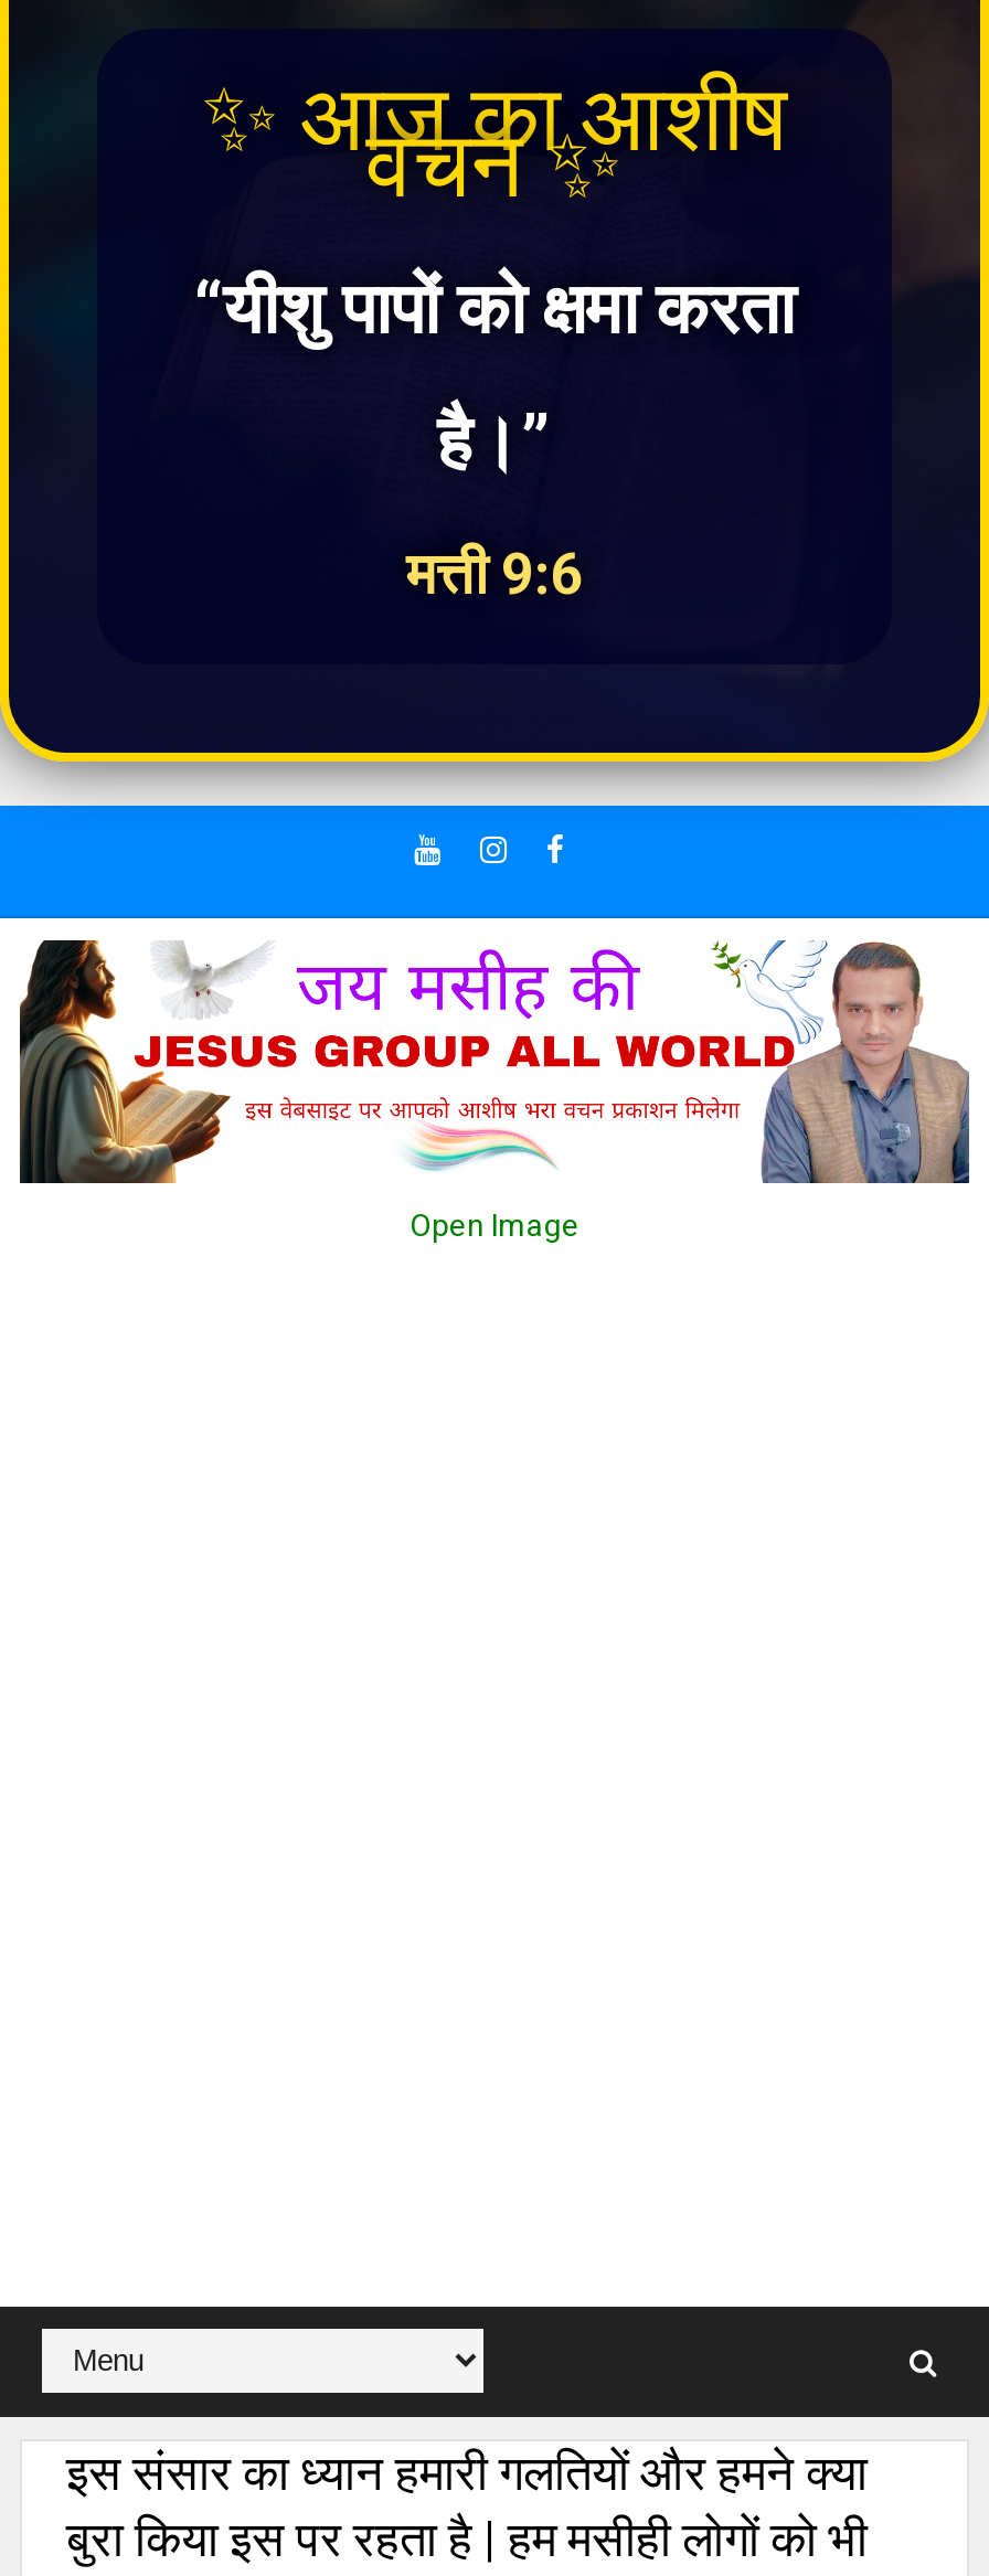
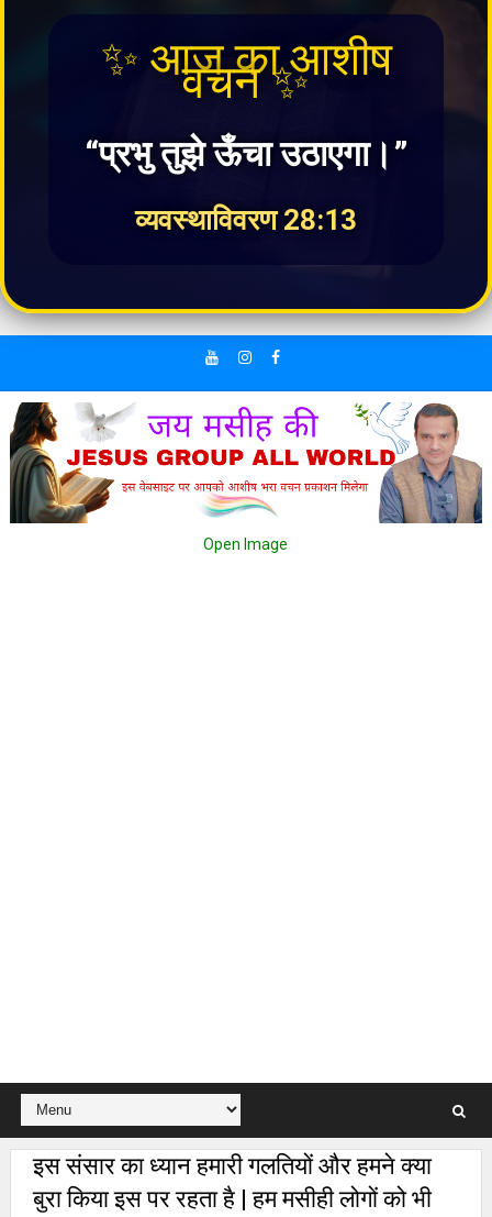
- “यीशु पापों को क्षमा करता
- है।”
- मत्ती 9:6
+ “प्रभु तुझे ऊँचा उठाएगा।”
+ व्यवस्थाविवरण 28:13
